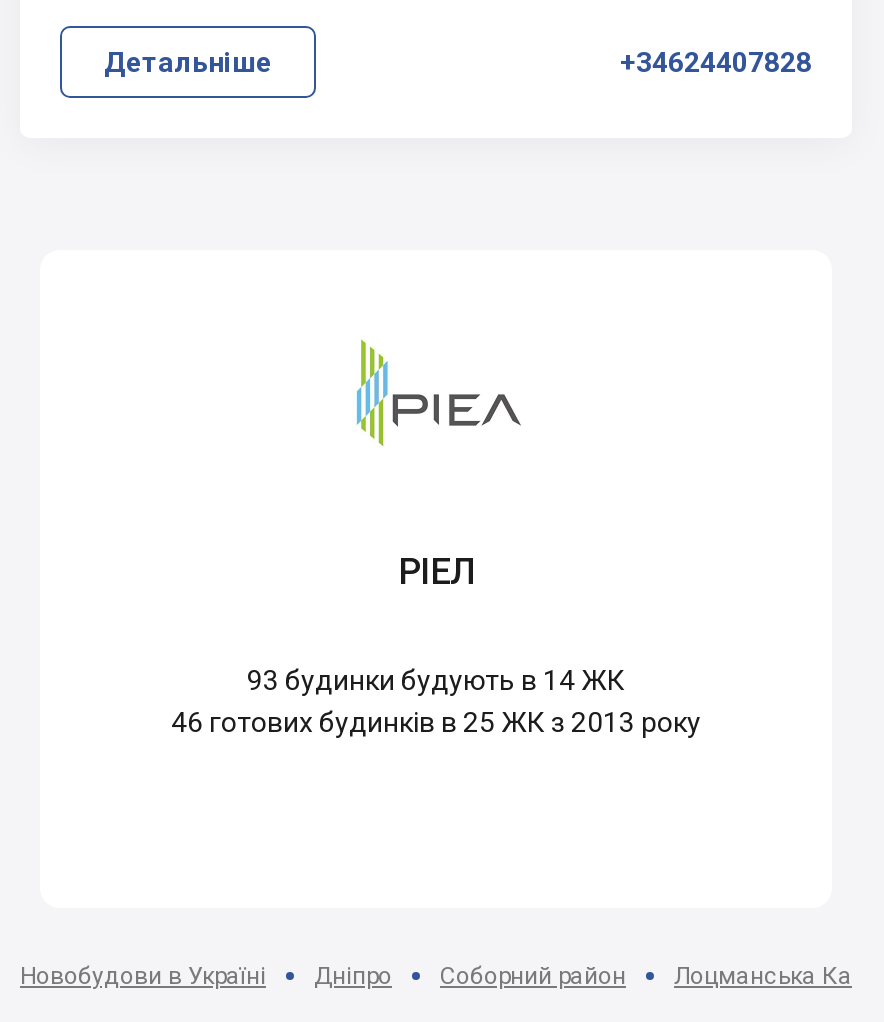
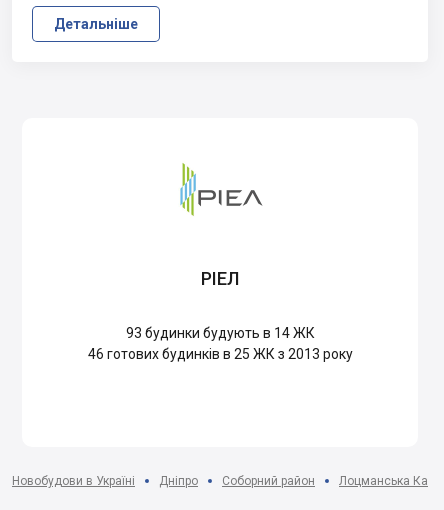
- +34624407828
